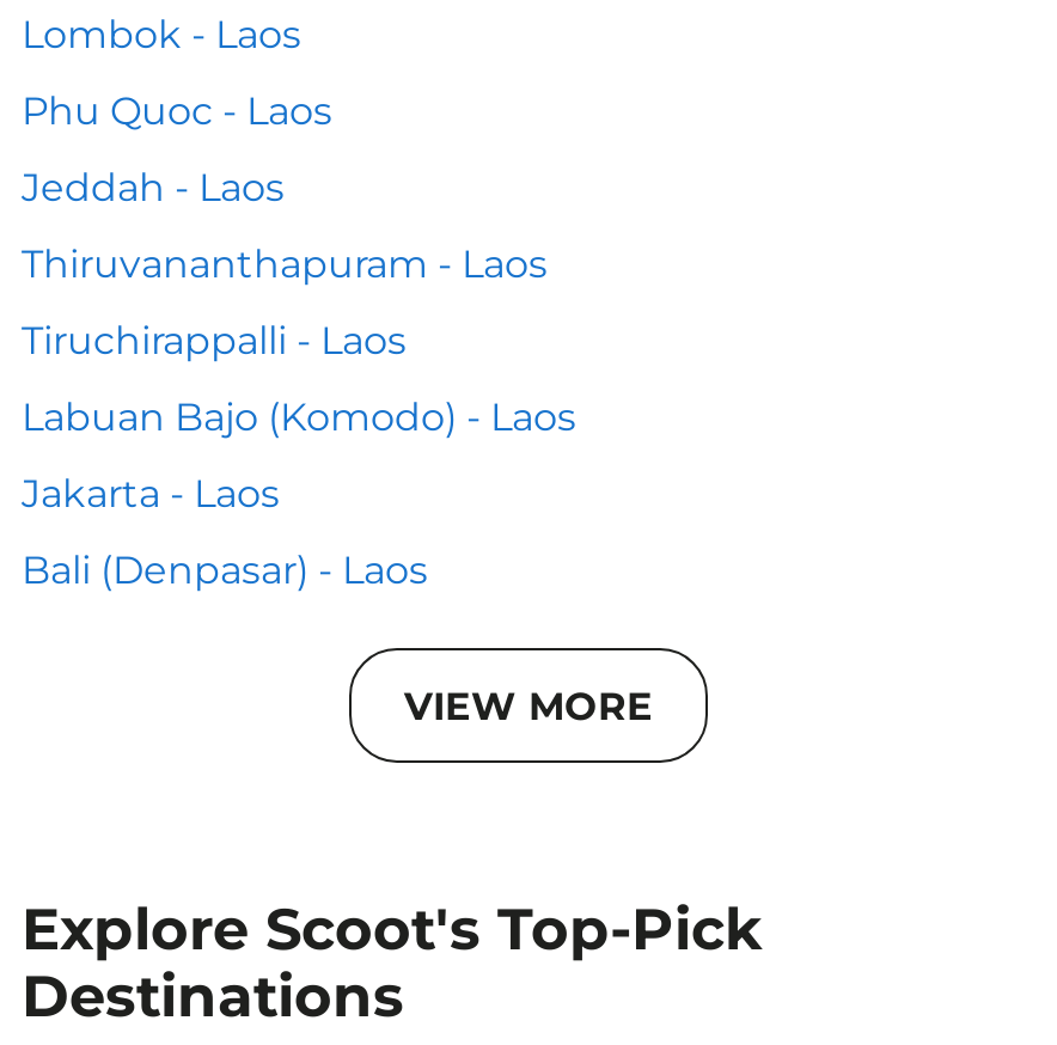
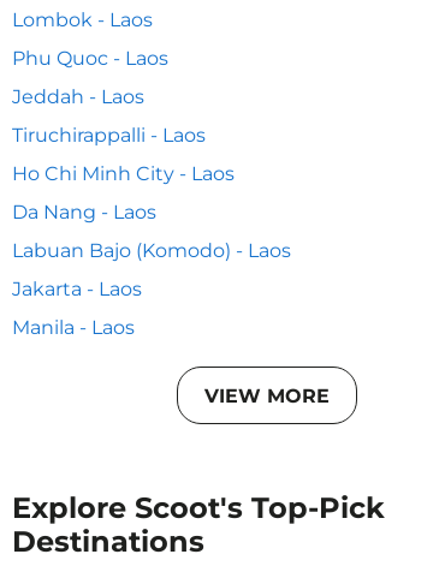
- Thiruvananthapuram - Laos

moved up: Tiruchirappalli - Laos

+ Ho Chi Minh City - Laos
+ Da Nang - Laos

- Bali (Denpasar) - Laos
+ Manila - Laos
